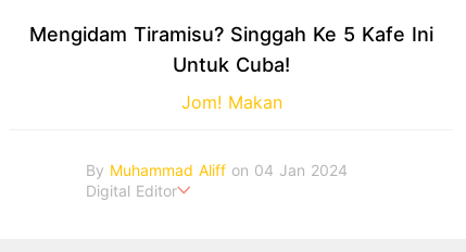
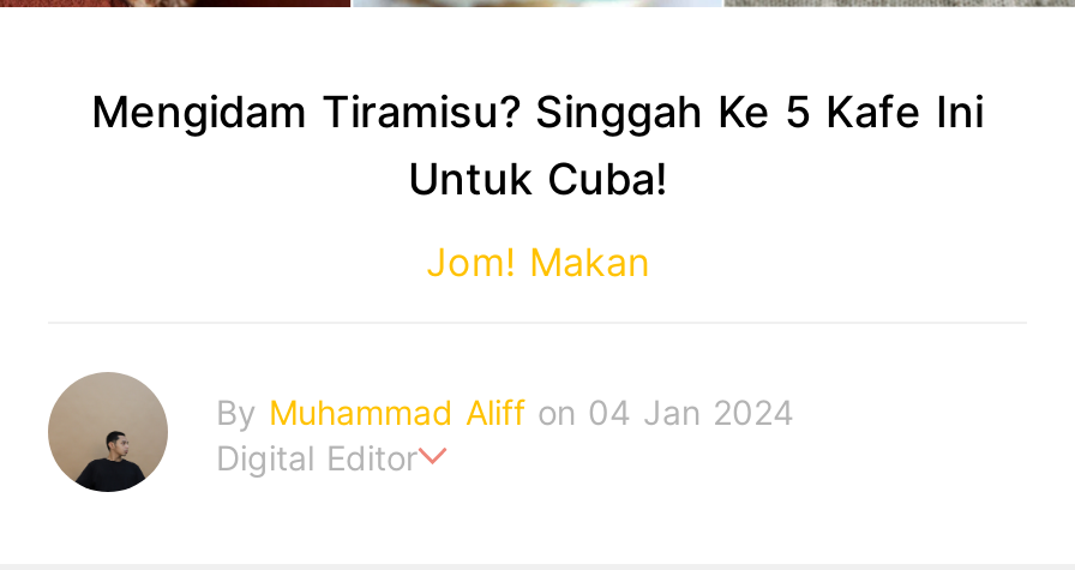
+ [image]
